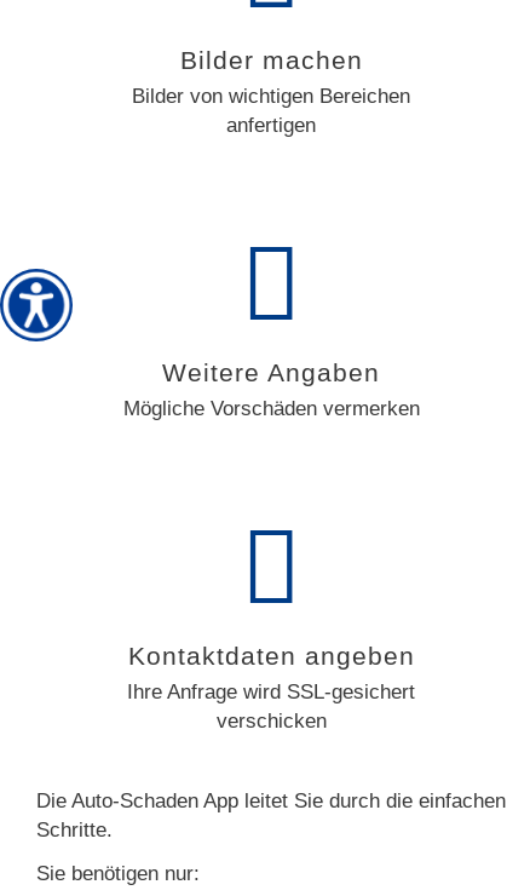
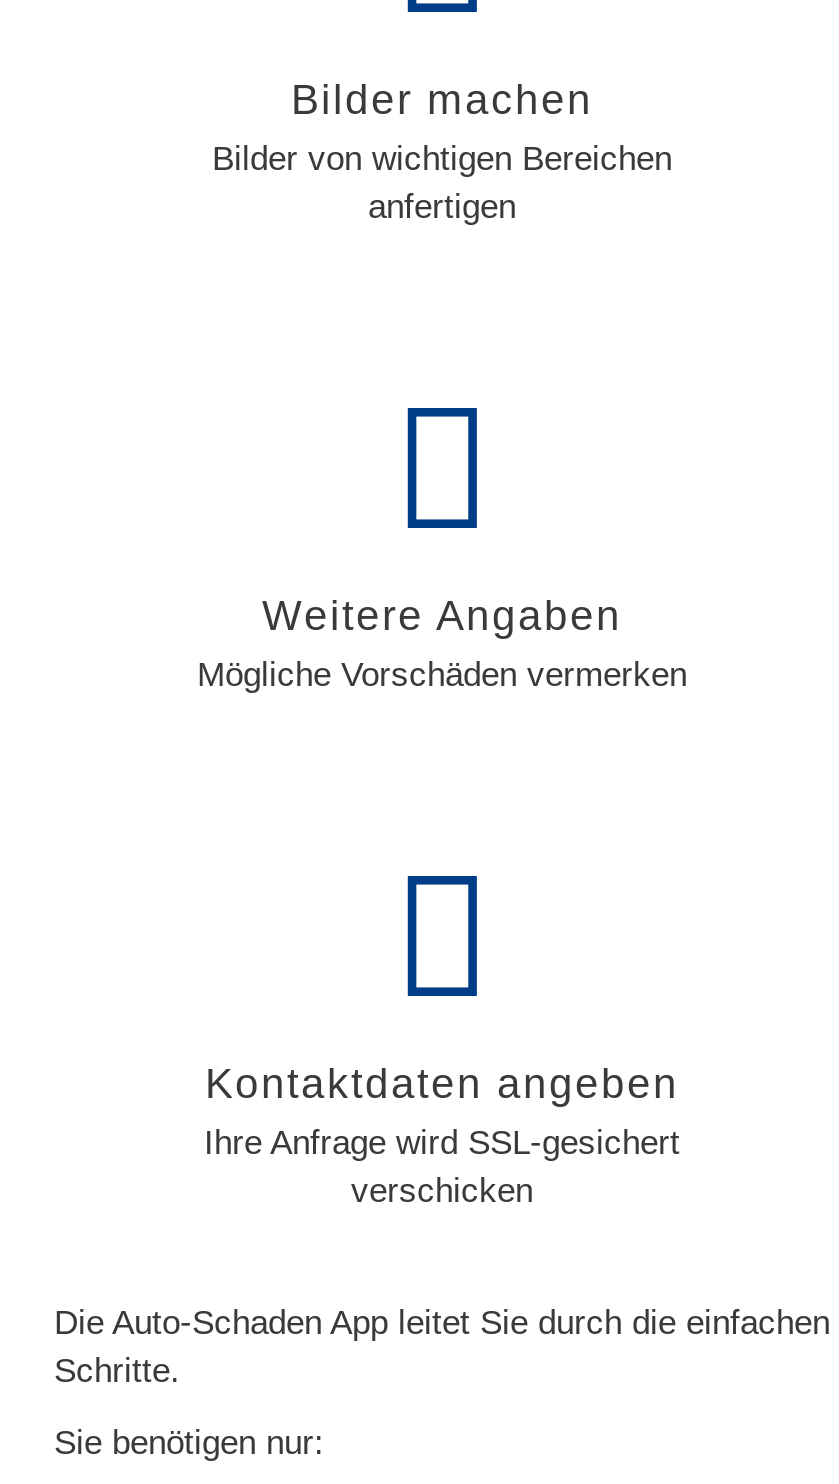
- [image]
